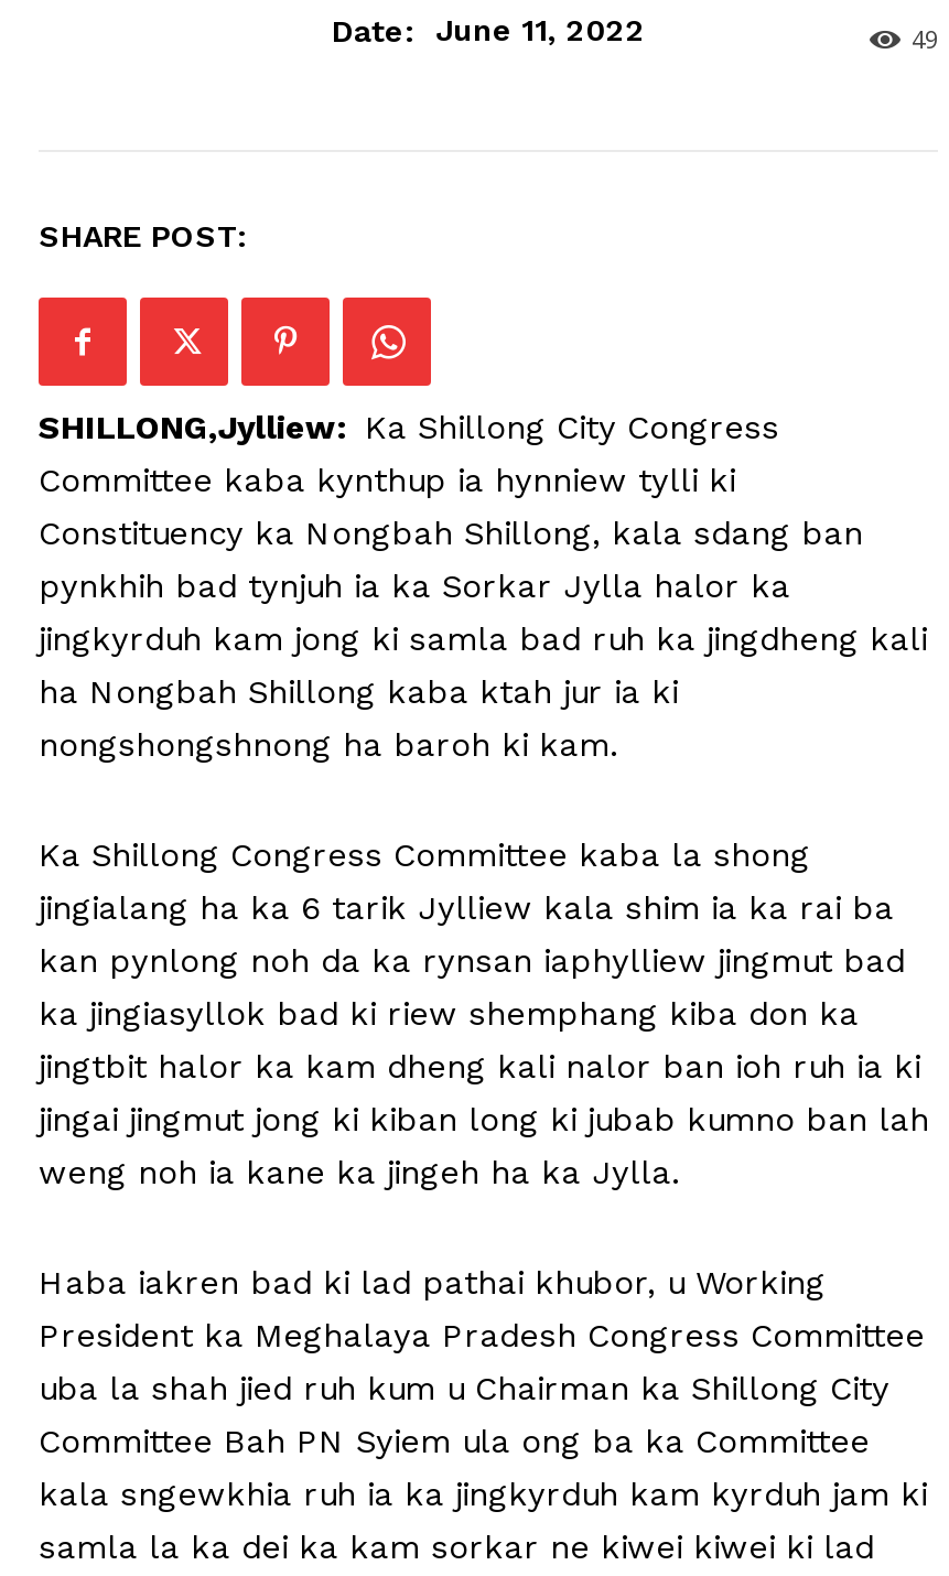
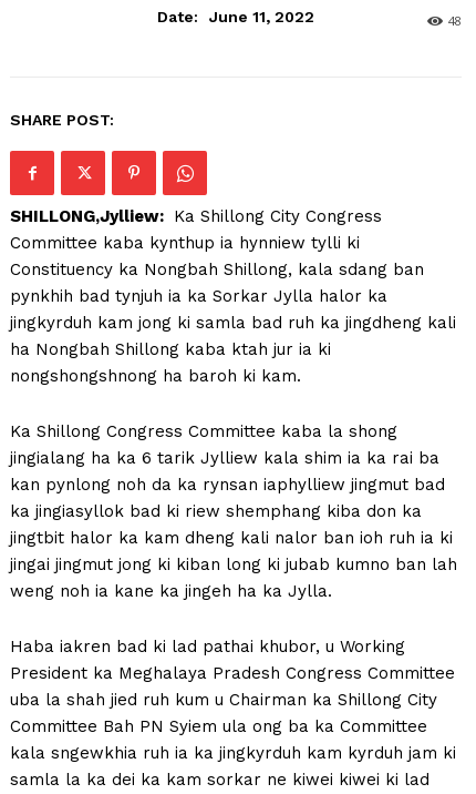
- 49
+ 48
